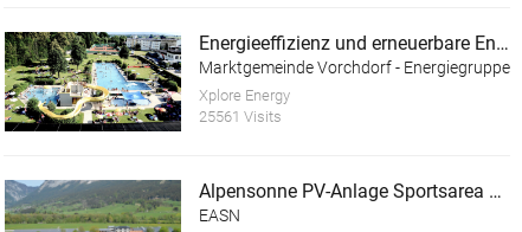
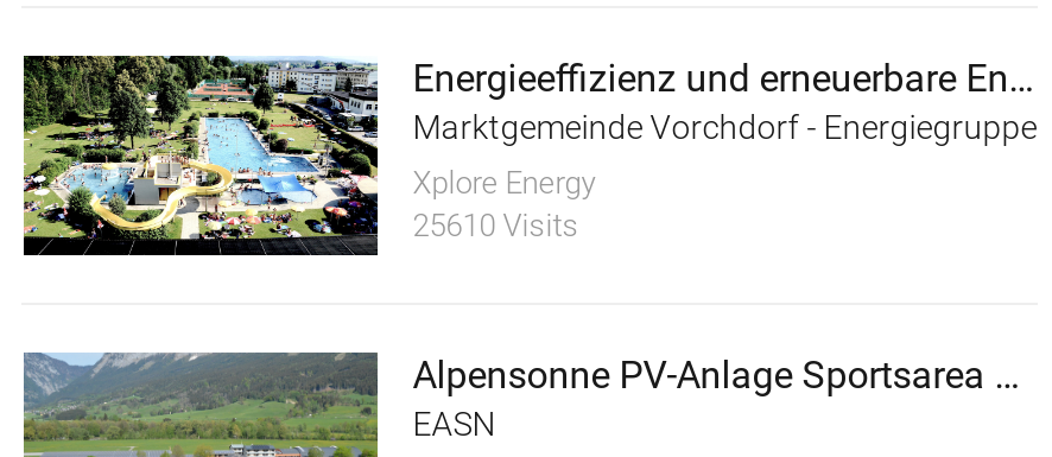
- 25561 Visits
+ 25610 Visits
